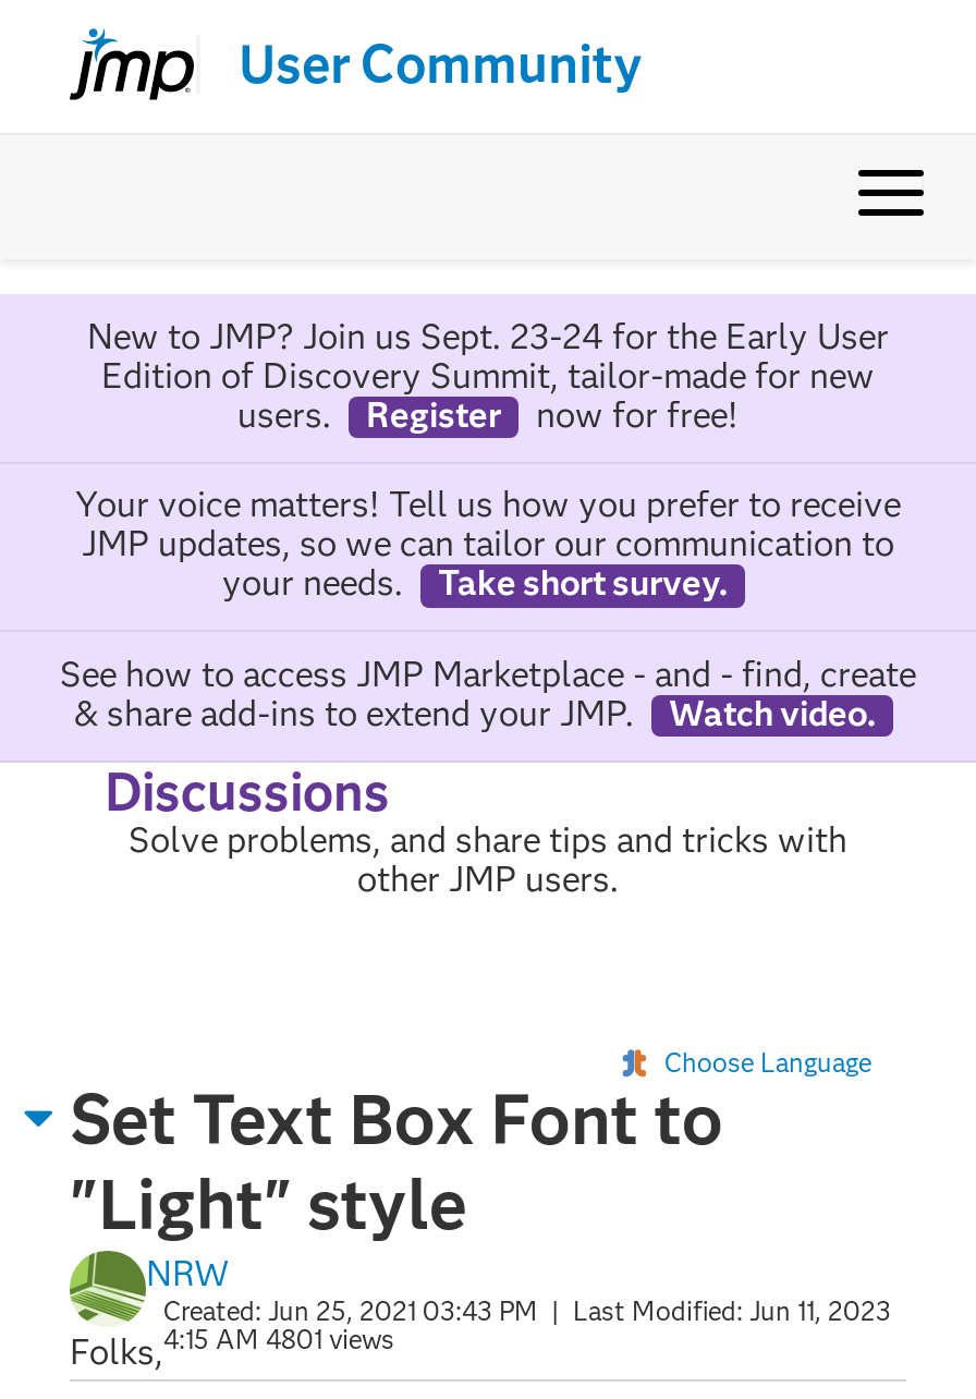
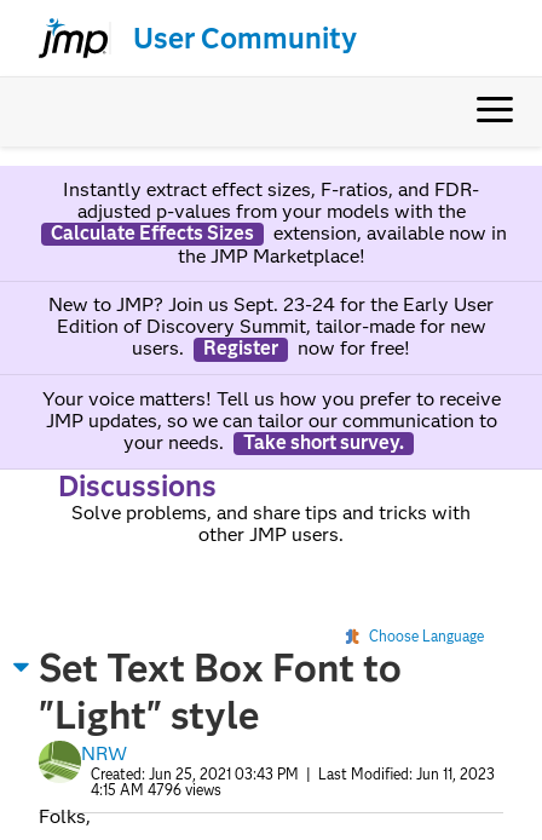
+ Instantly extract effect sizes, F-ratios, and FDR-
+ adjusted p-values from your models with the
+ Calculate Effects Sizes
+ extension, available now in
+ the JMP Marketplace!

moved down: New to JMP? Join us Sept. 23-24 for the Early User | Edition of Discovery Summit, tailor-made for new | users. | ... | your needs. | Take short survey.

- See how to access JMP Marketplace - and - find, create
- & share add-ins to extend your JMP.
- Watch video.

- 4:15 AM 4801 views
+ 4:15 AM 4796 views
